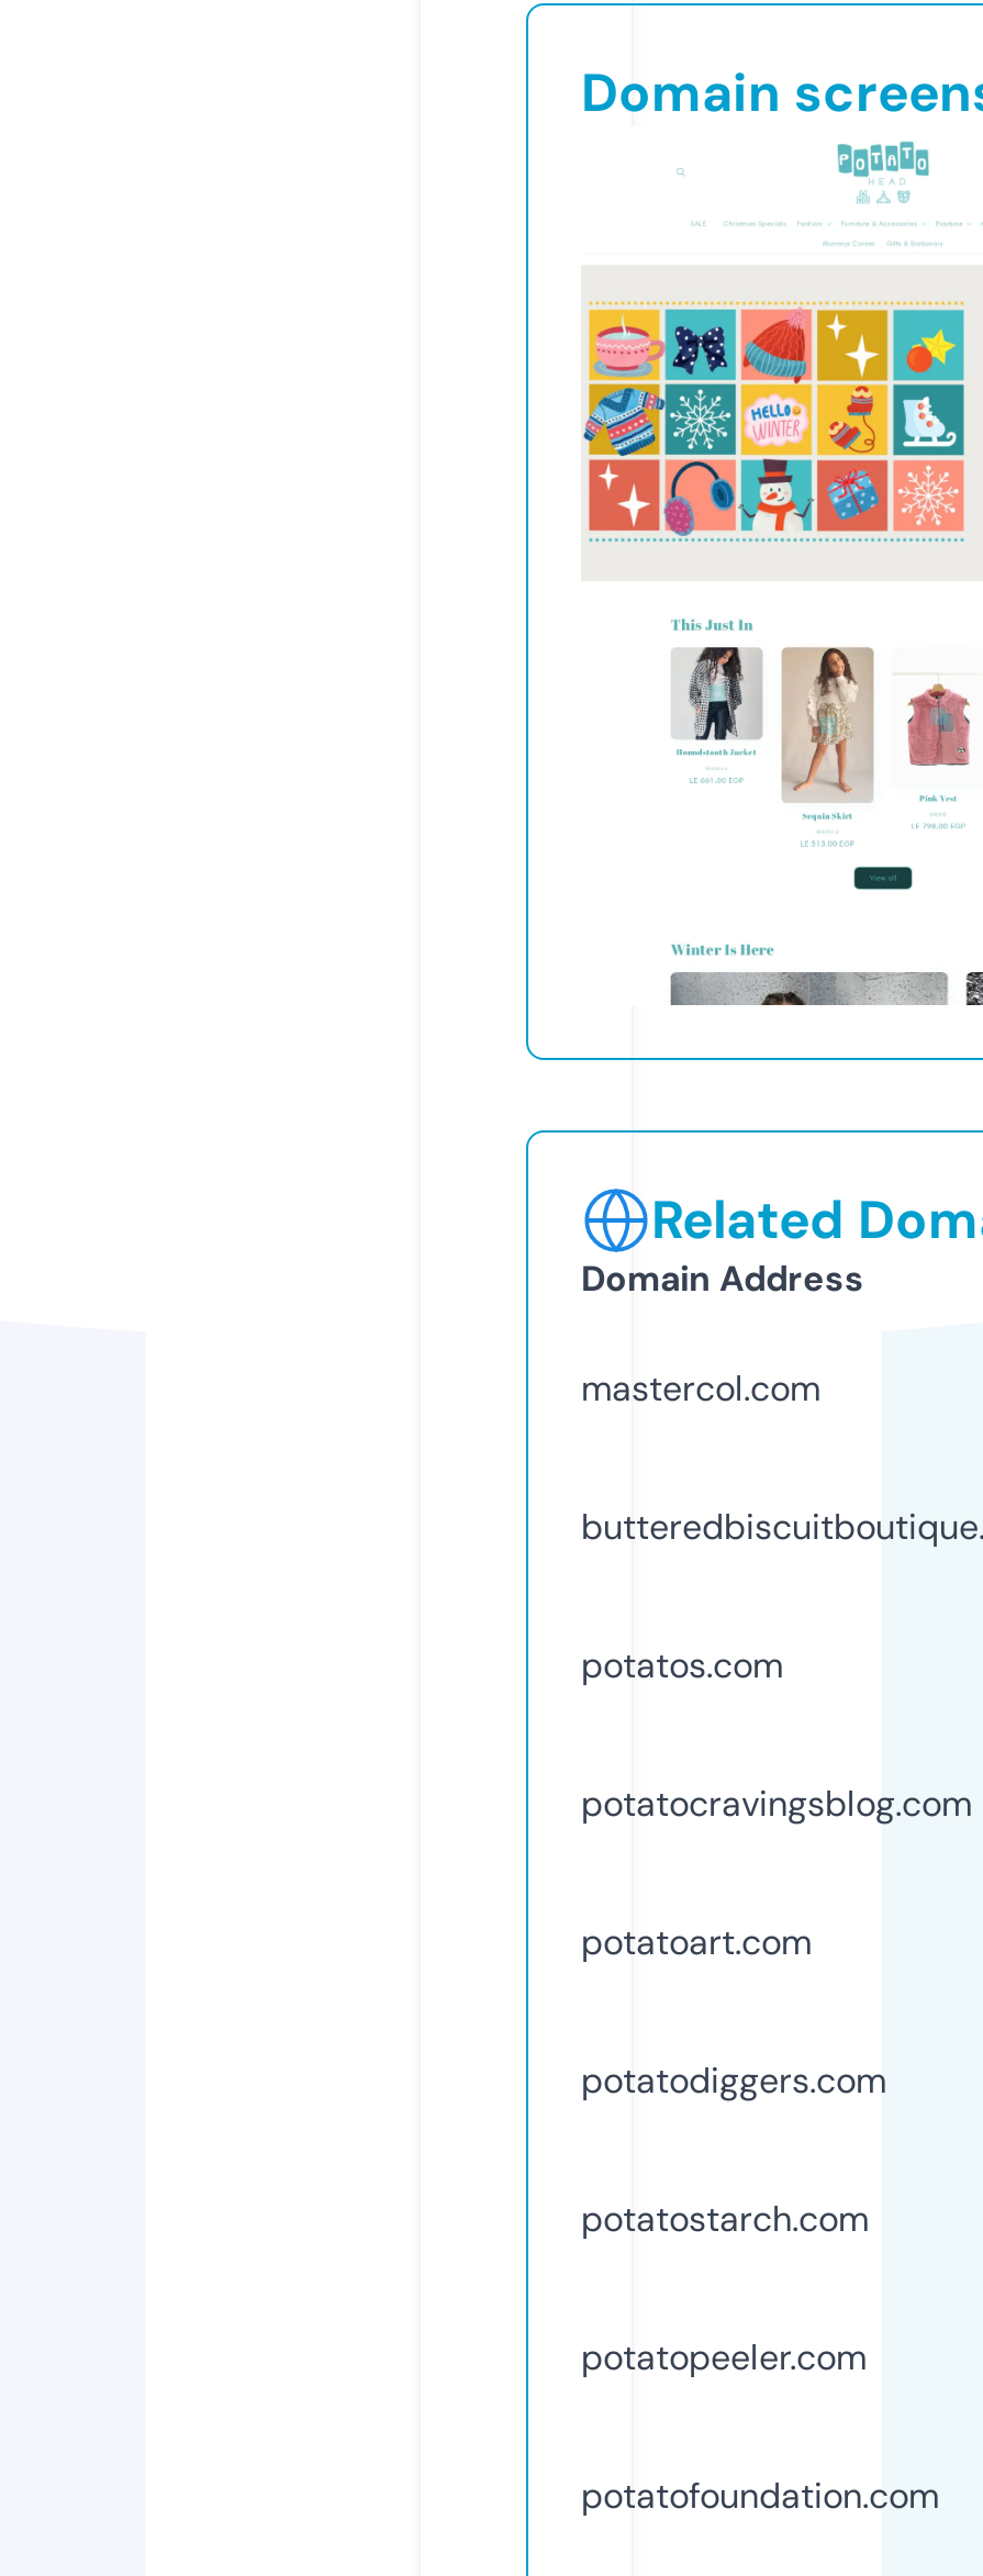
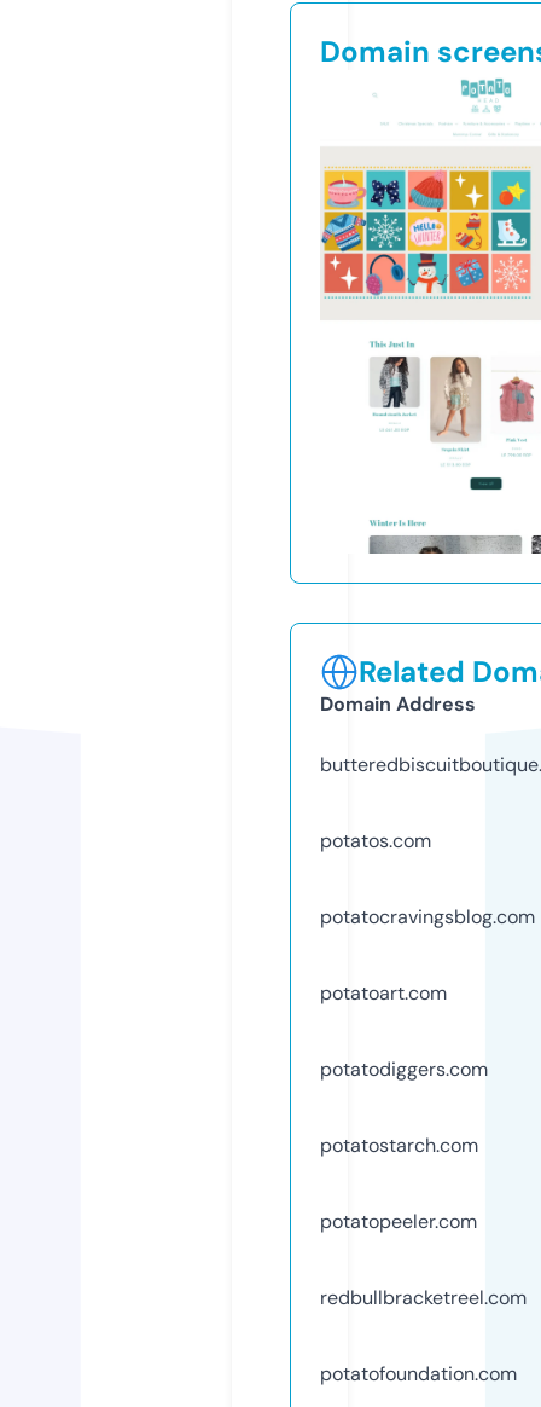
- mastercol.com

moved up: potatos.com | potatocravingsblog.com | potatoart.com | potatodiggers.com | potatostarch.com | potatopeeler.com

+ redbullbracketreel.com
